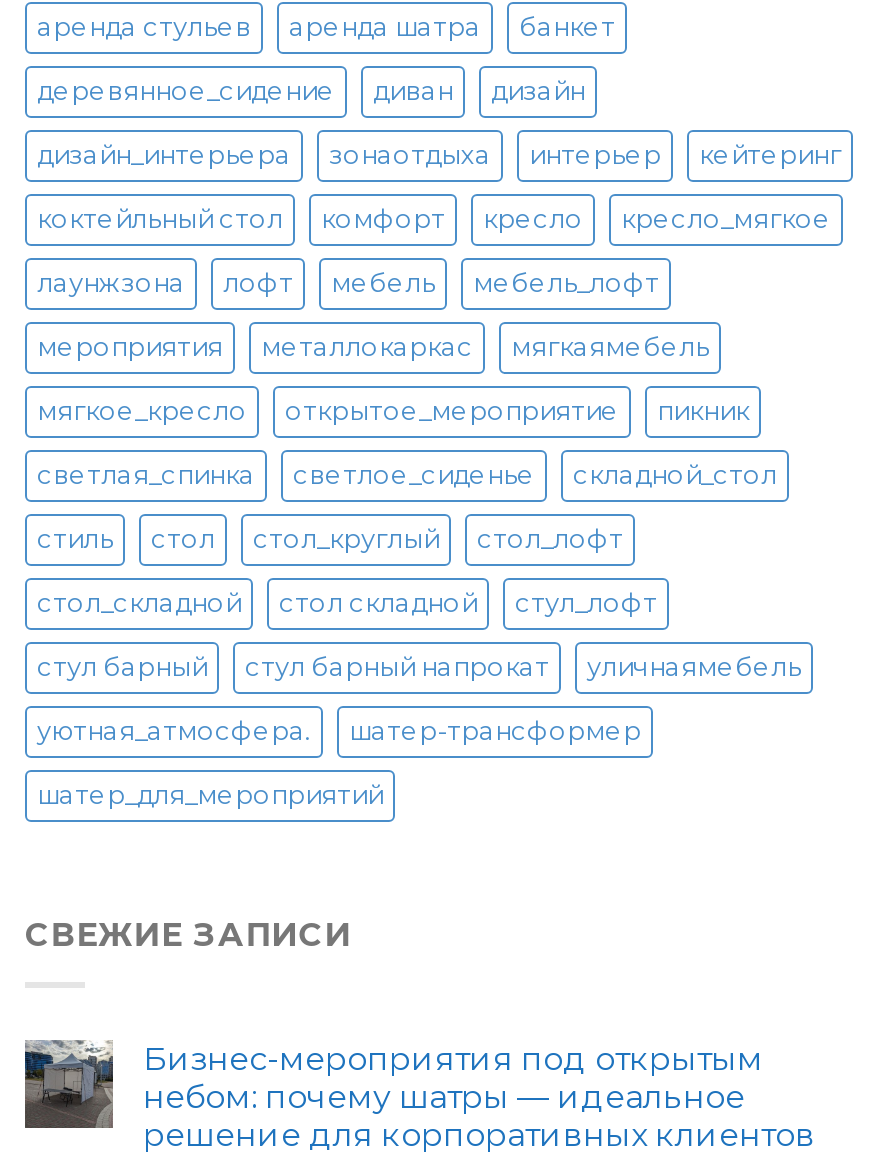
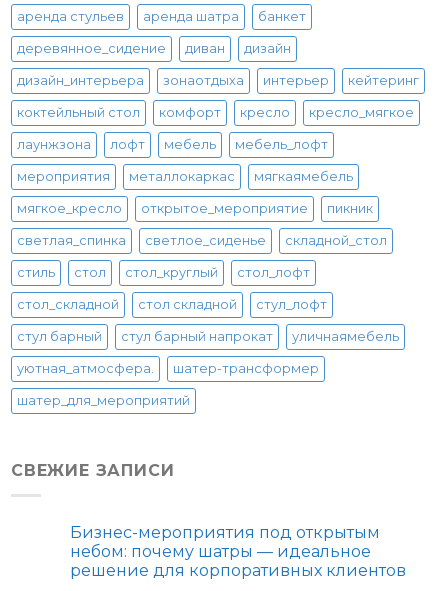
- [image]
